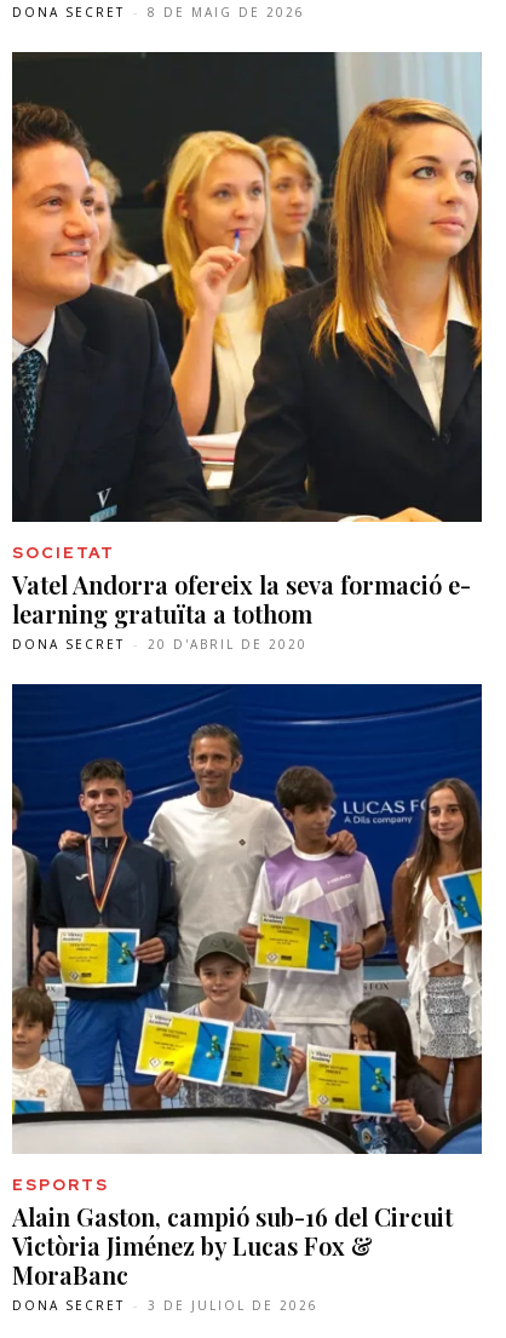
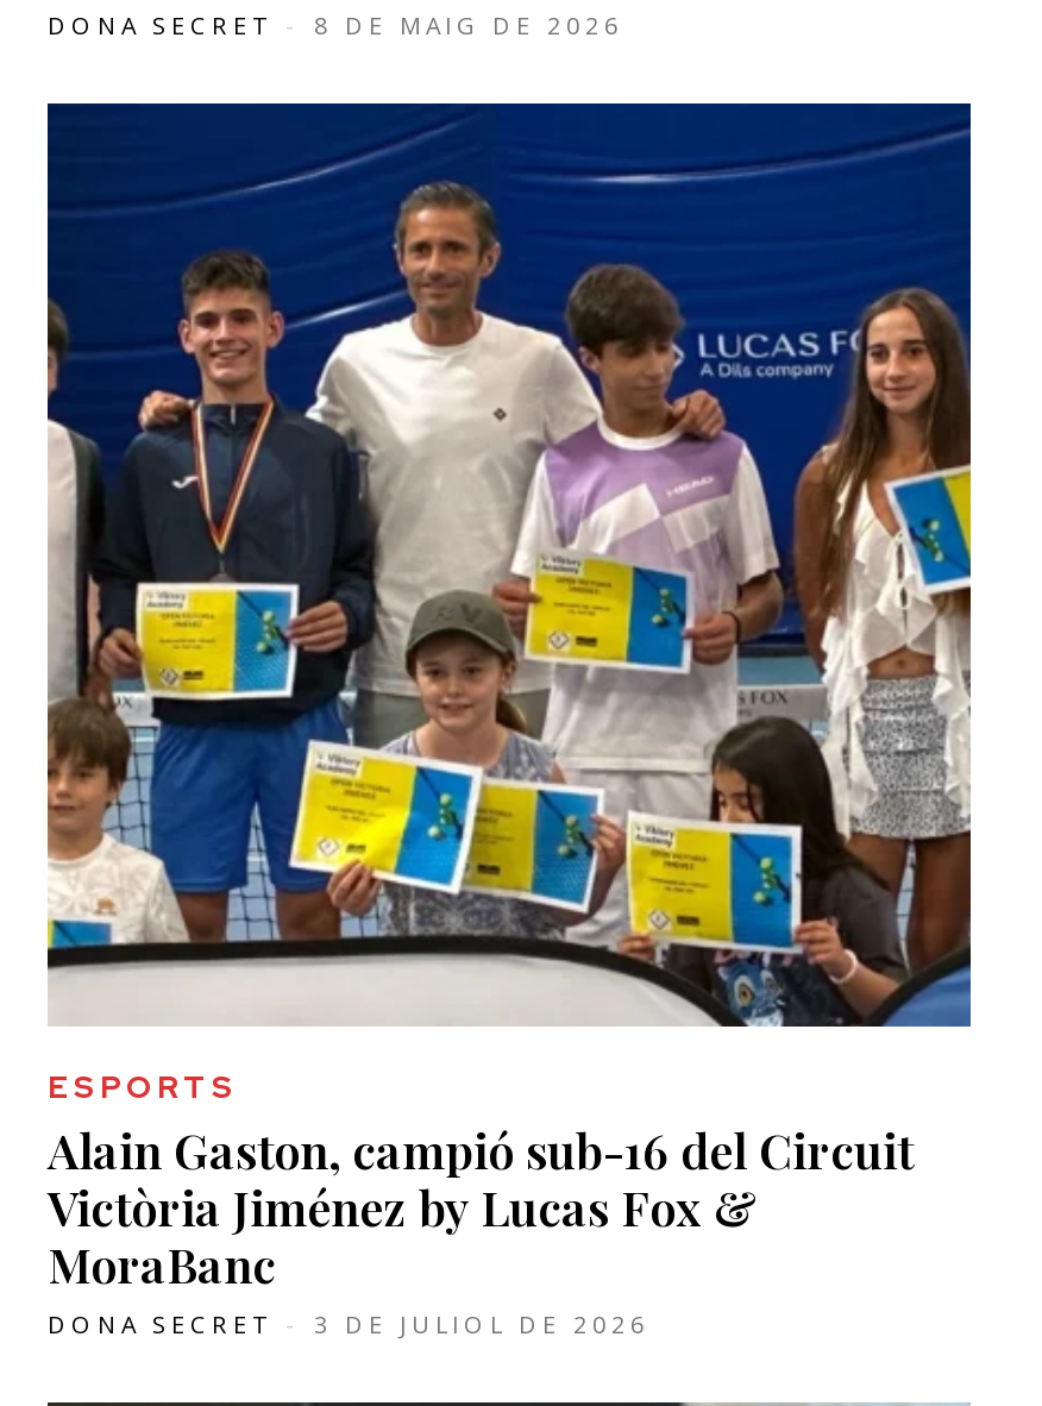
- [image]
- SOCIETAT
- Vatel Andorra ofereix la seva formació e-
- learning gratuïta a tothom
- DONA SECRET - 20 D'ABRIL DE 2020
